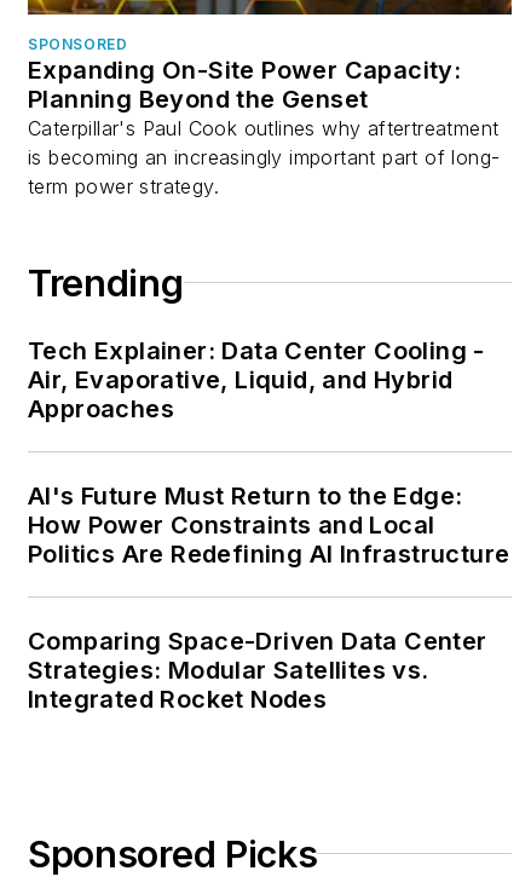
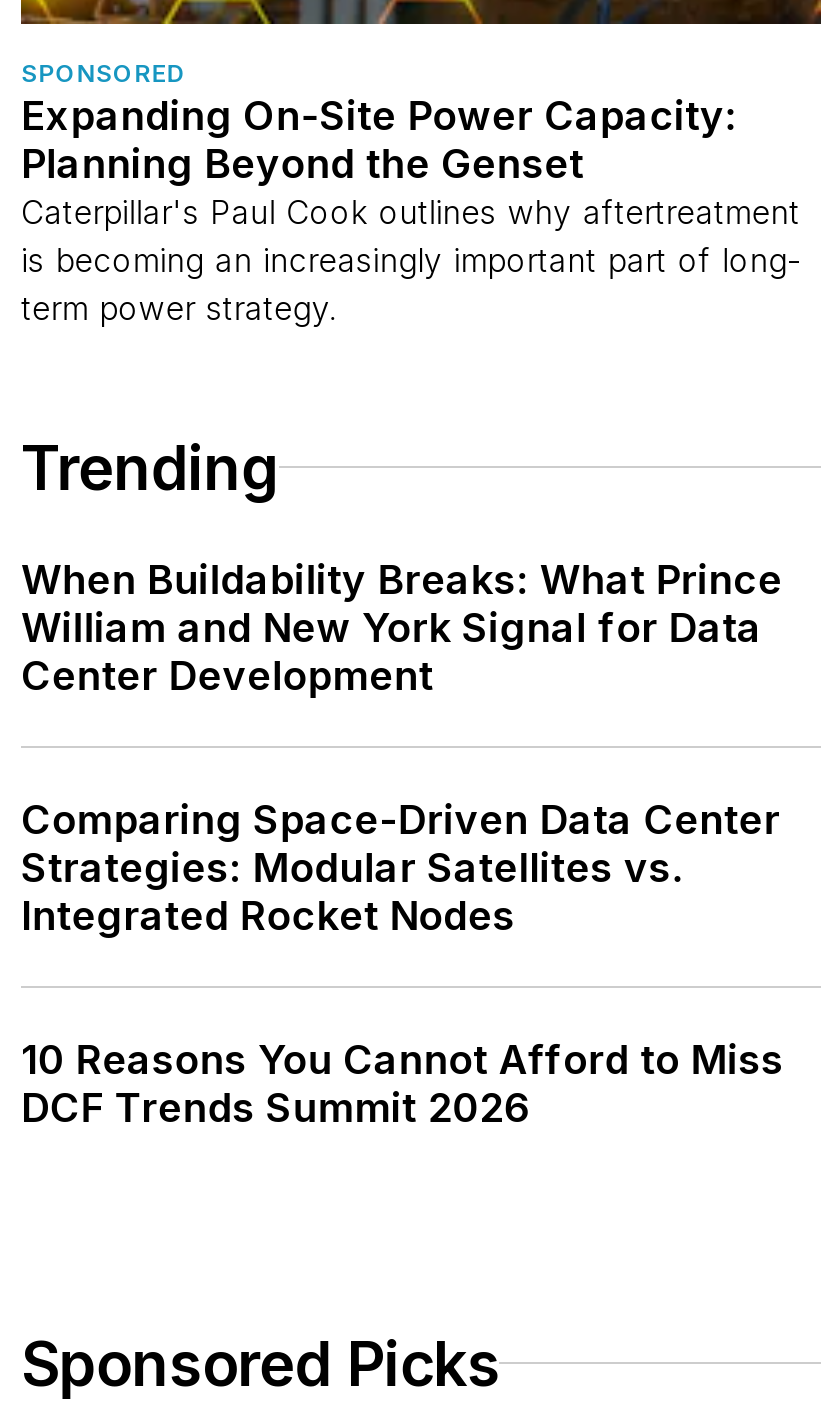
- Tech Explainer: Data Center Cooling -
- Air, Evaporative, Liquid, and Hybrid
- Approaches
- AI's Future Must Return to the Edge:
- How Power Constraints and Local
- Politics Are Redefining AI Infrastructure
+ When Buildability Breaks: What Prince
+ William and New York Signal for Data
+ Center Development

moved up: Comparing Space-Driven Data Center | Strategies: Modular Satellites vs. | Integrated Rocket Nodes

+ 10 Reasons You Cannot Afford to Miss
+ DCF Trends Summit 2026
